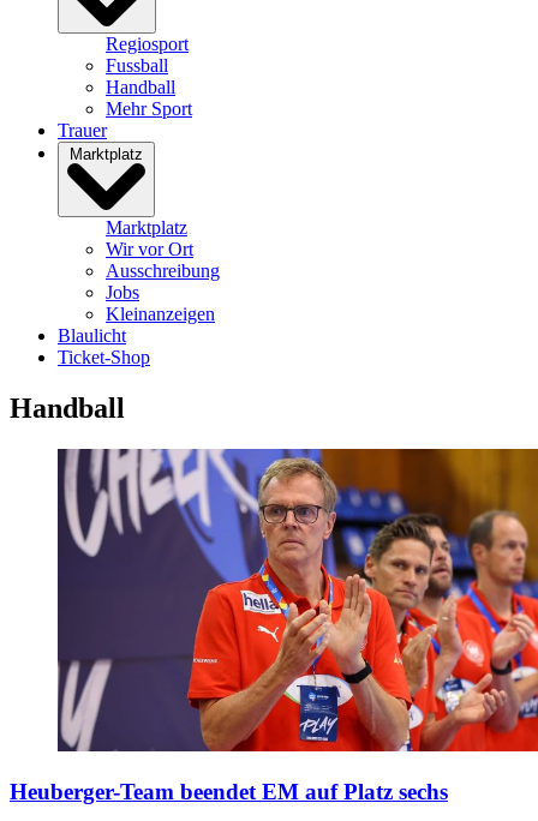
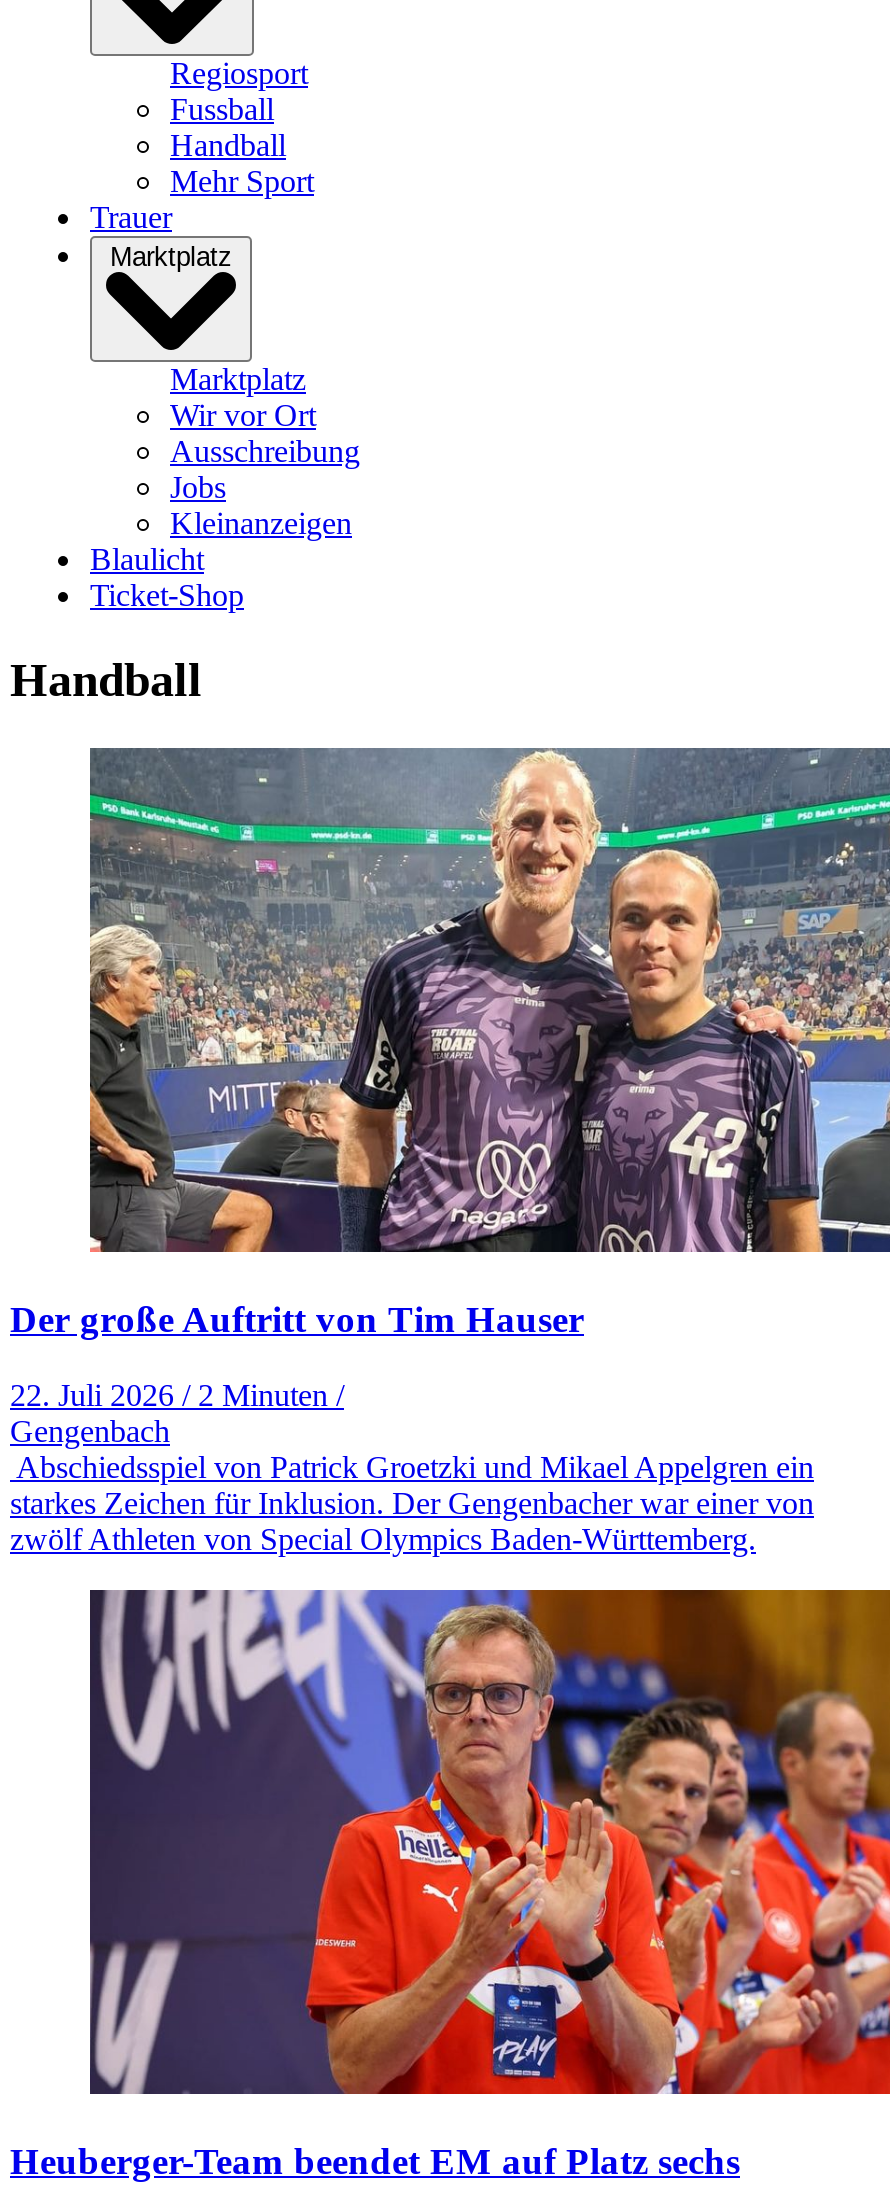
+ [image]
+ Der große Auftritt von Tim Hauser
+ 22. Juli 2026 / 2 Minuten /
+ Gengenbach
+ Abschiedsspiel von Patrick Groetzki und Mikael Appelgren ein
+ starkes Zeichen für Inklusion. Der Gengenbacher war einer von
+ zwölf Athleten von Special Olympics Baden-Württemberg.
